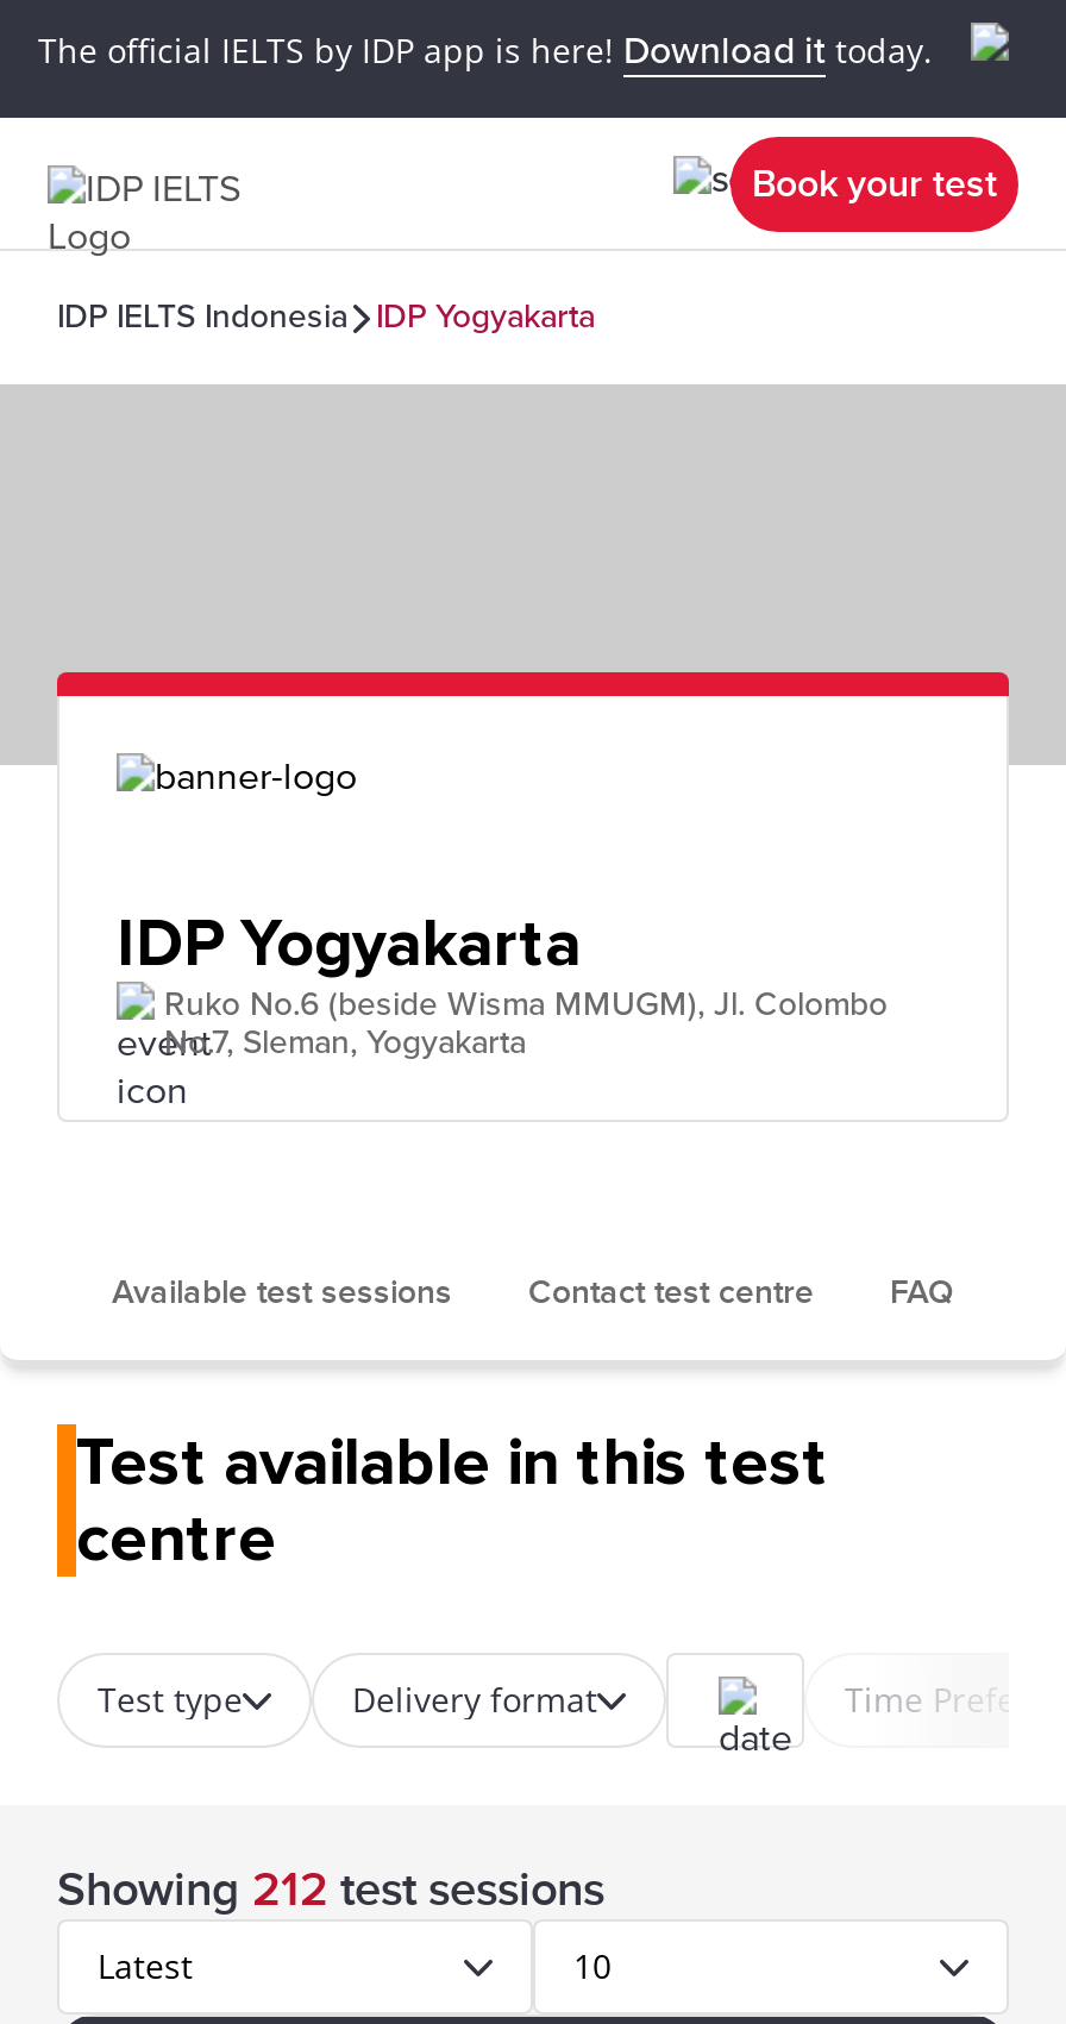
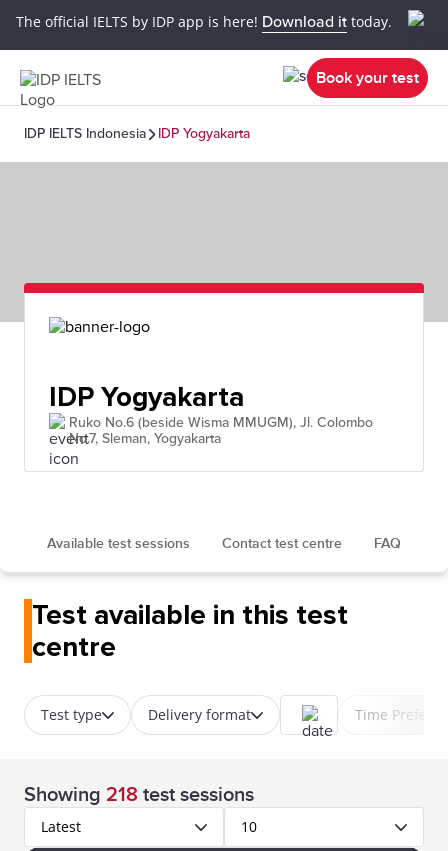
- Showing 212 test sessions
+ Showing 218 test sessions
